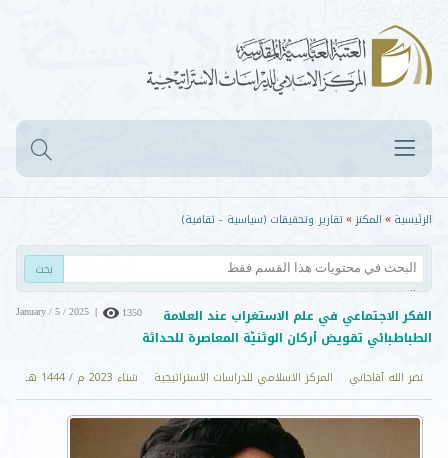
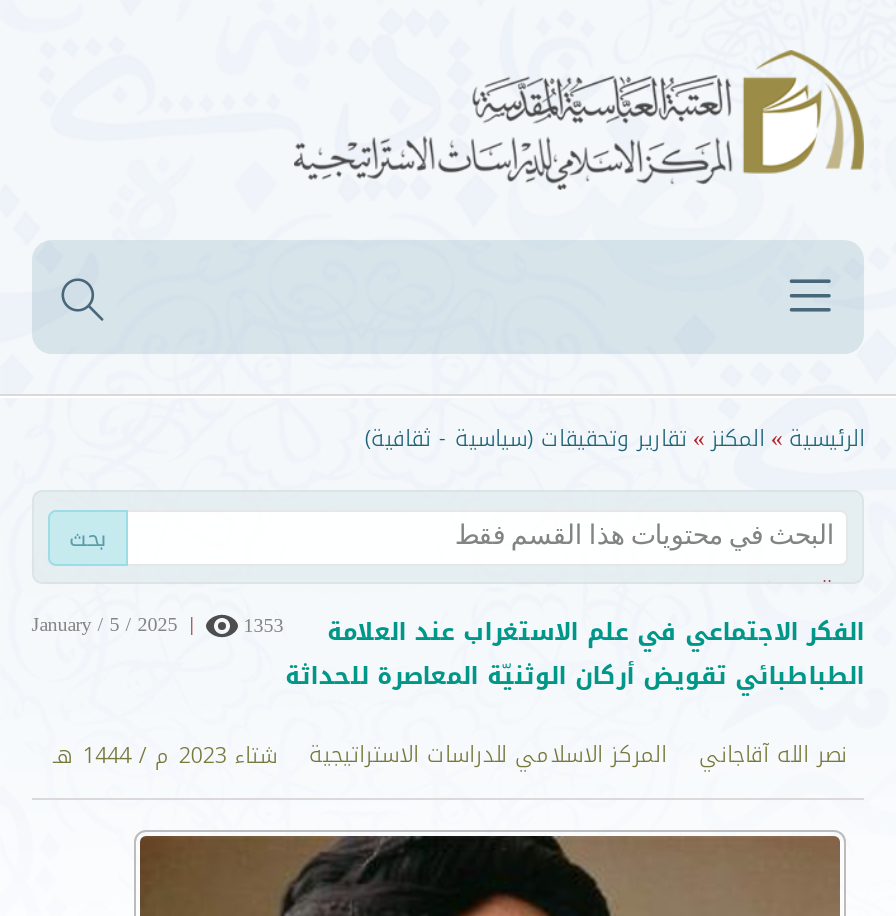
- 1350
+ 1353
